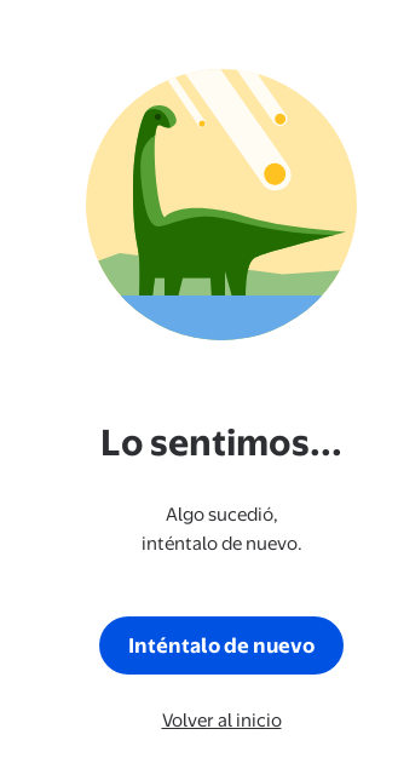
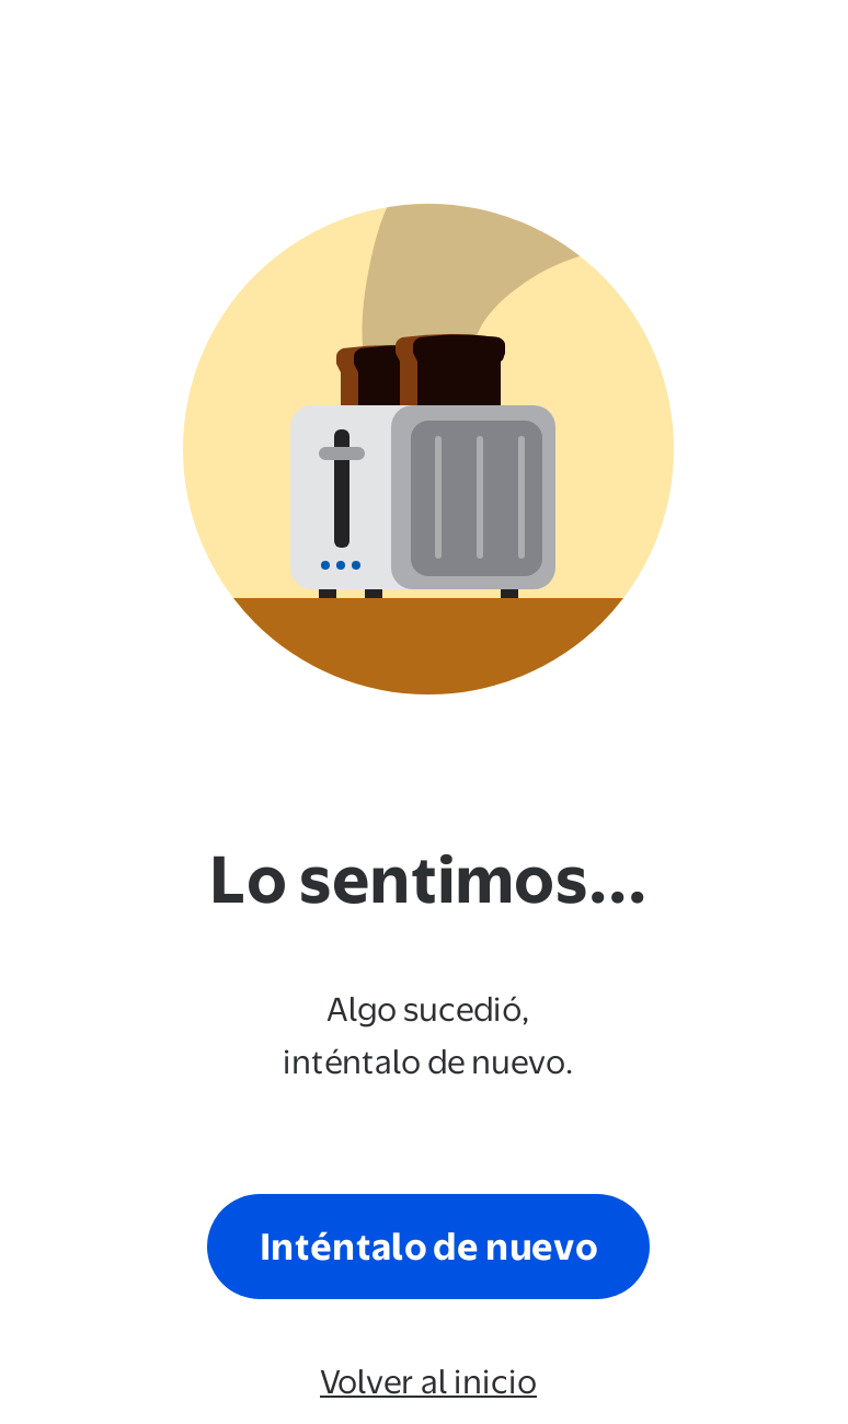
- [image]
+ [image]
